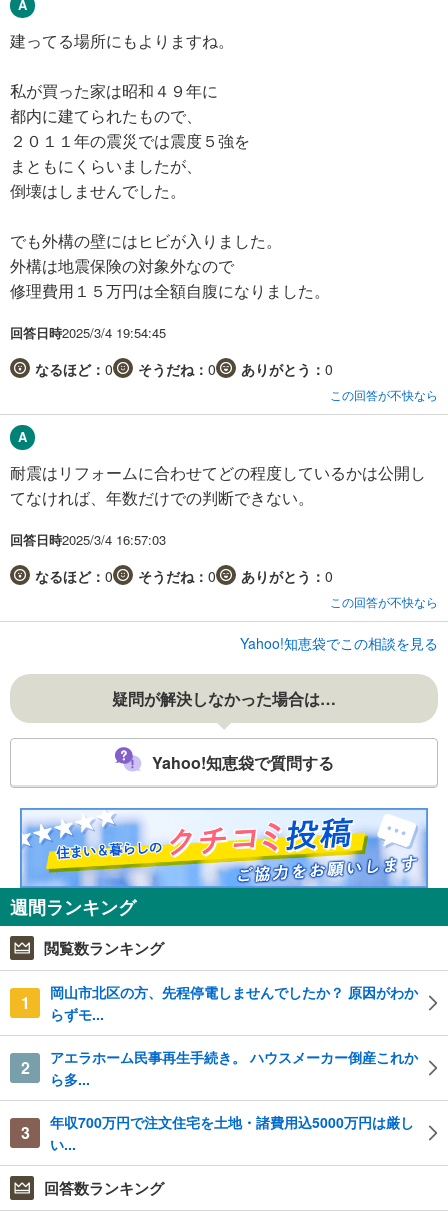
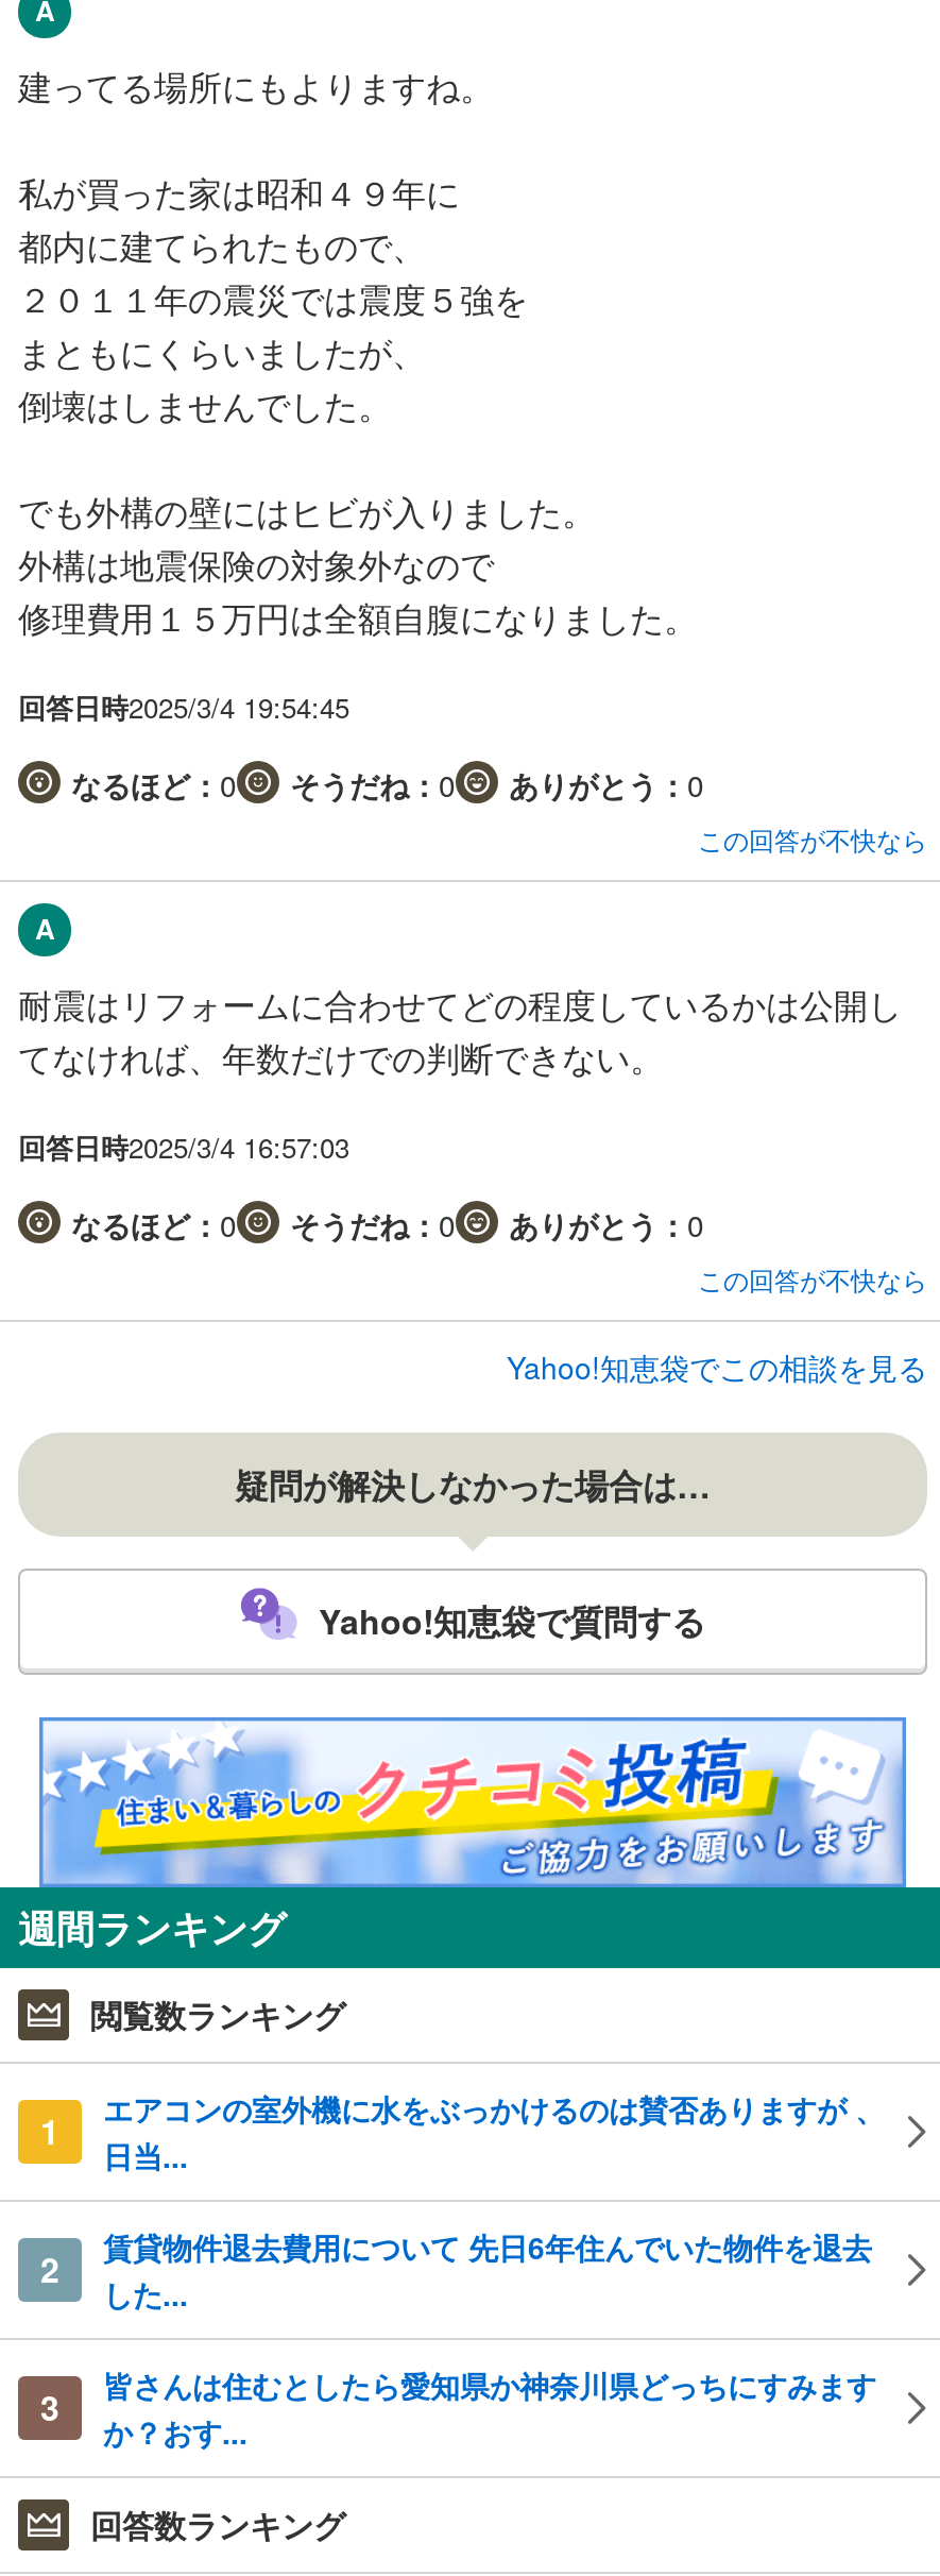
- 岡山市北区の方、先程停電しませんでしたか？ 原因がわか
- らずモ...
+ エアコンの室外機に水をぶっかけるのは賛否ありますが 、
+ 日当...

- アエラホーム民事再生手続き。 ハウスメーカー倒産これか
- ら多...
+ 賃貸物件退去費用について 先日6年住んでいた物件を退去
+ した...

- 年収700万円で注文住宅を土地・諸費用込5000万円は厳し
- い...
+ 皆さんは住むとしたら愛知県か神奈川県どっちにすみます
+ か？おす...
